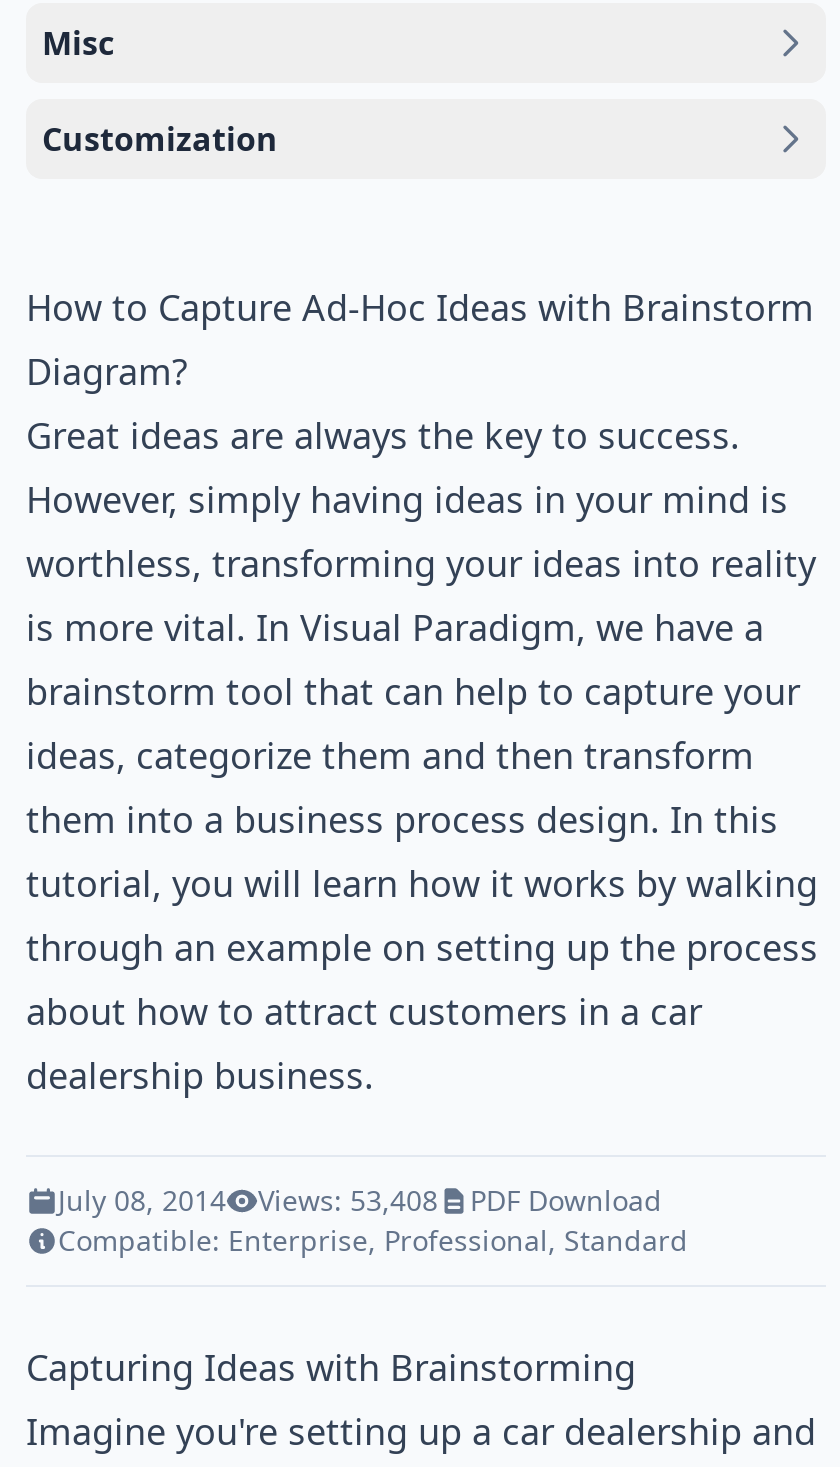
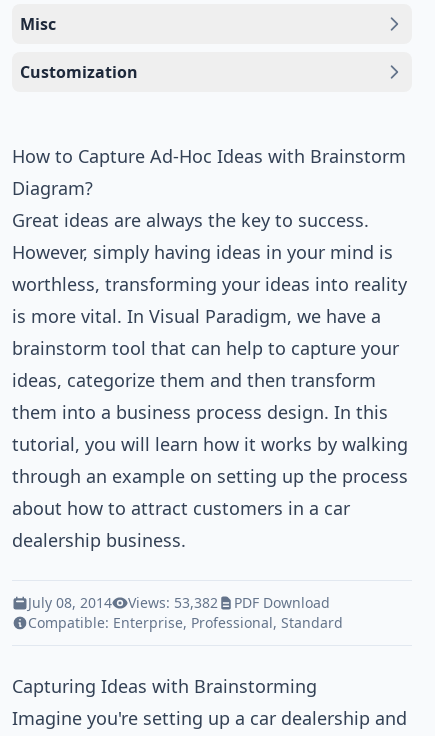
- July 08, 2014 Views: 53,408 PDF Download
+ July 08, 2014 Views: 53,382 PDF Download
